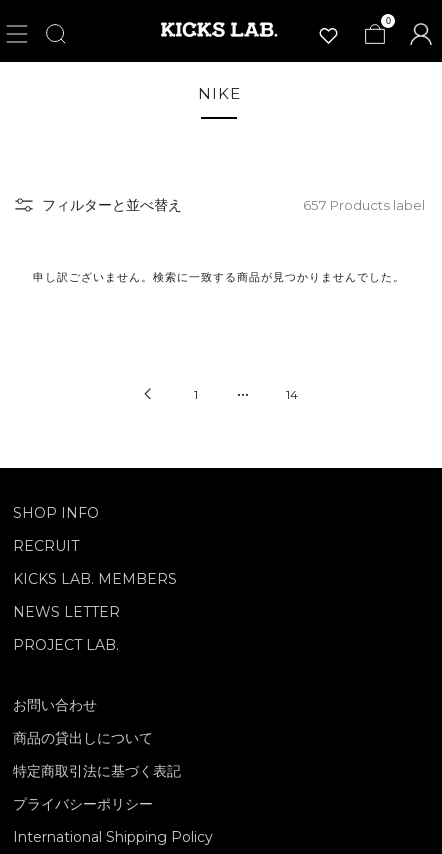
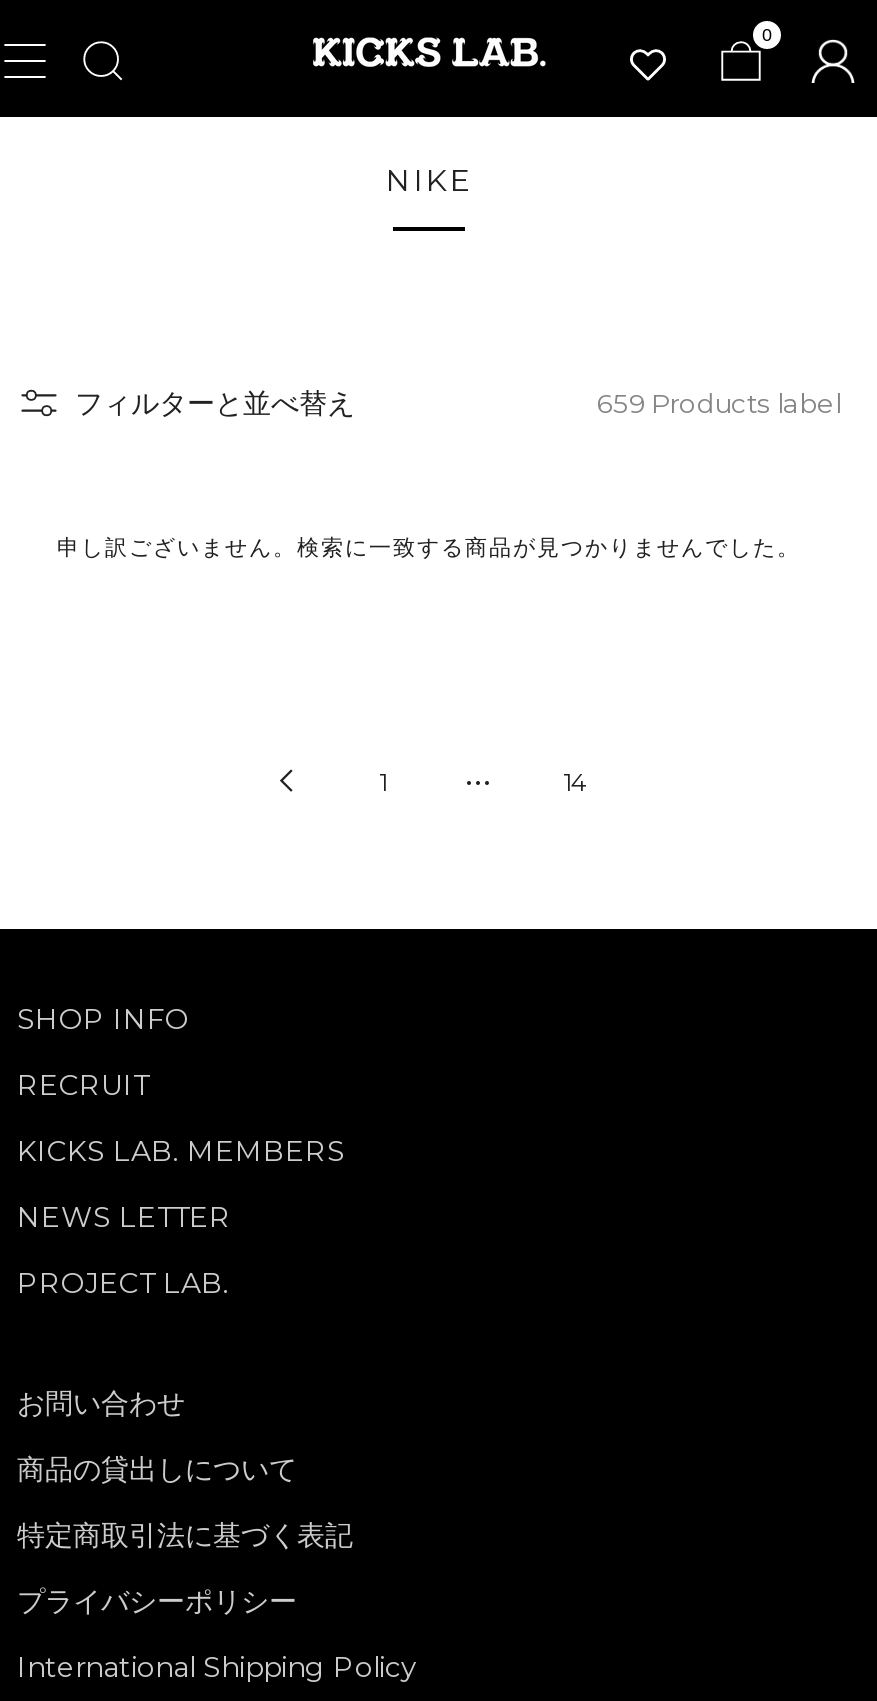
- 657 Products label
+ 659 Products label
